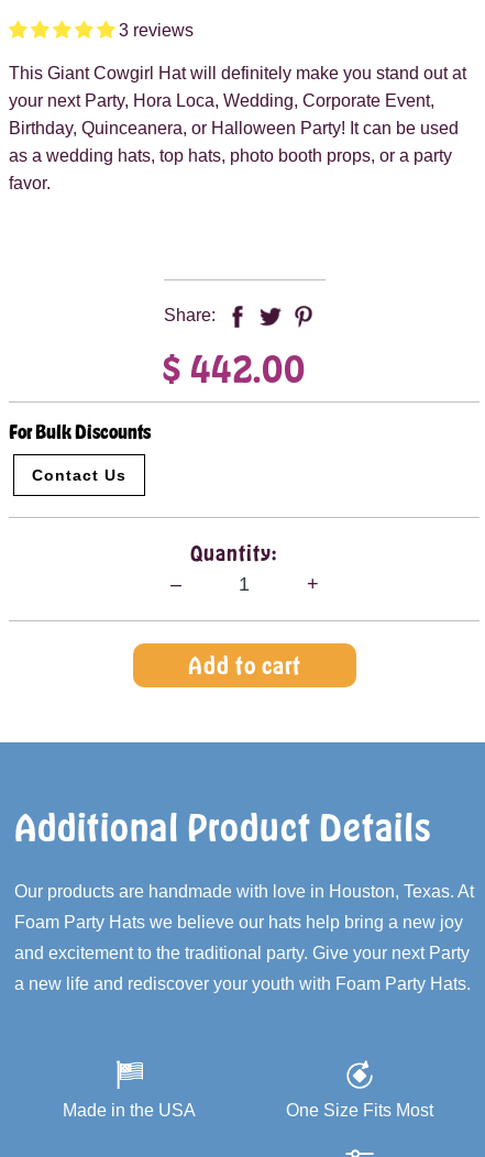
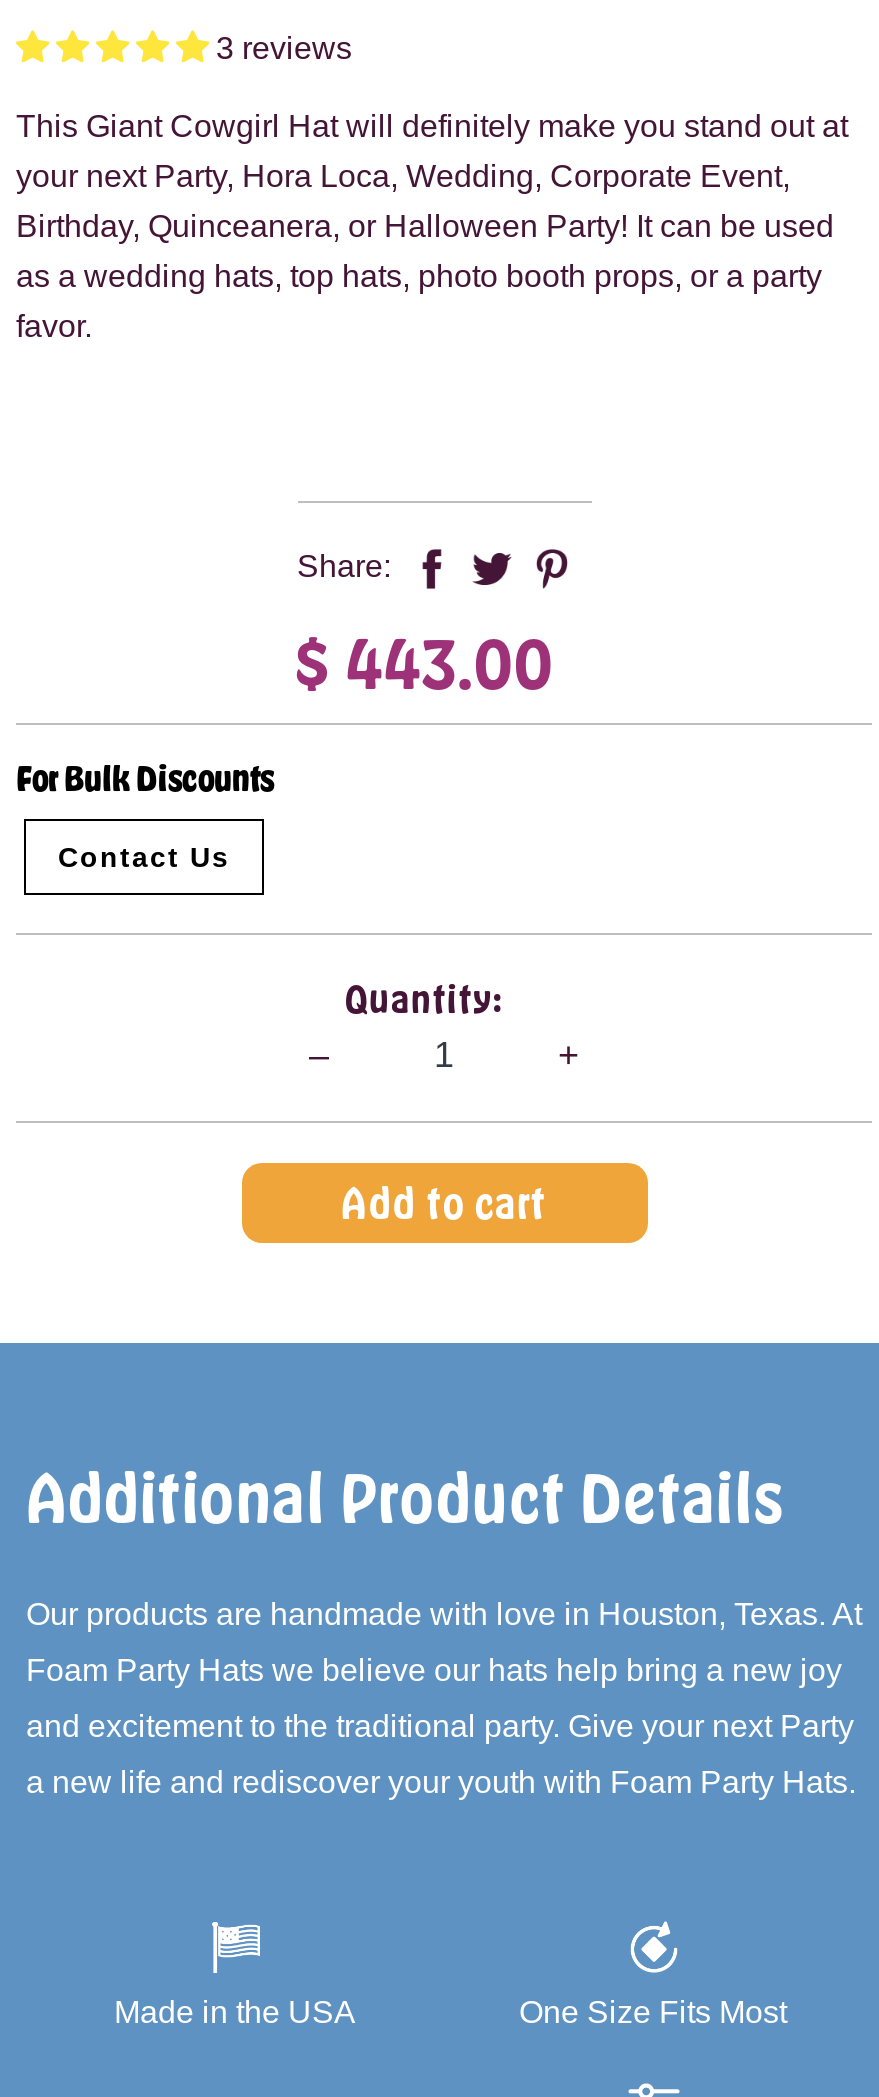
- $ 442.00
+ $ 443.00
